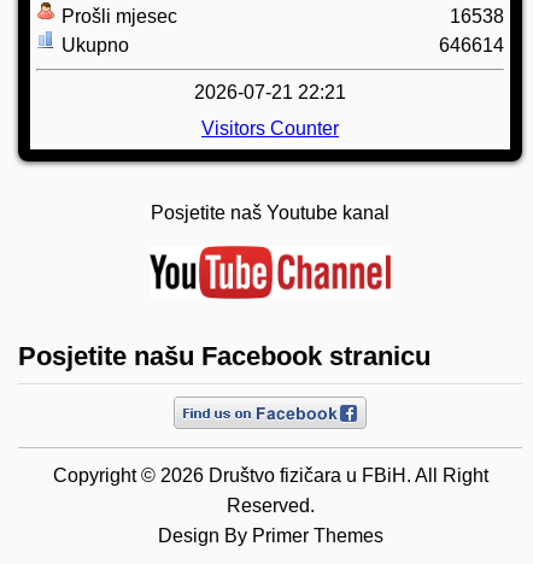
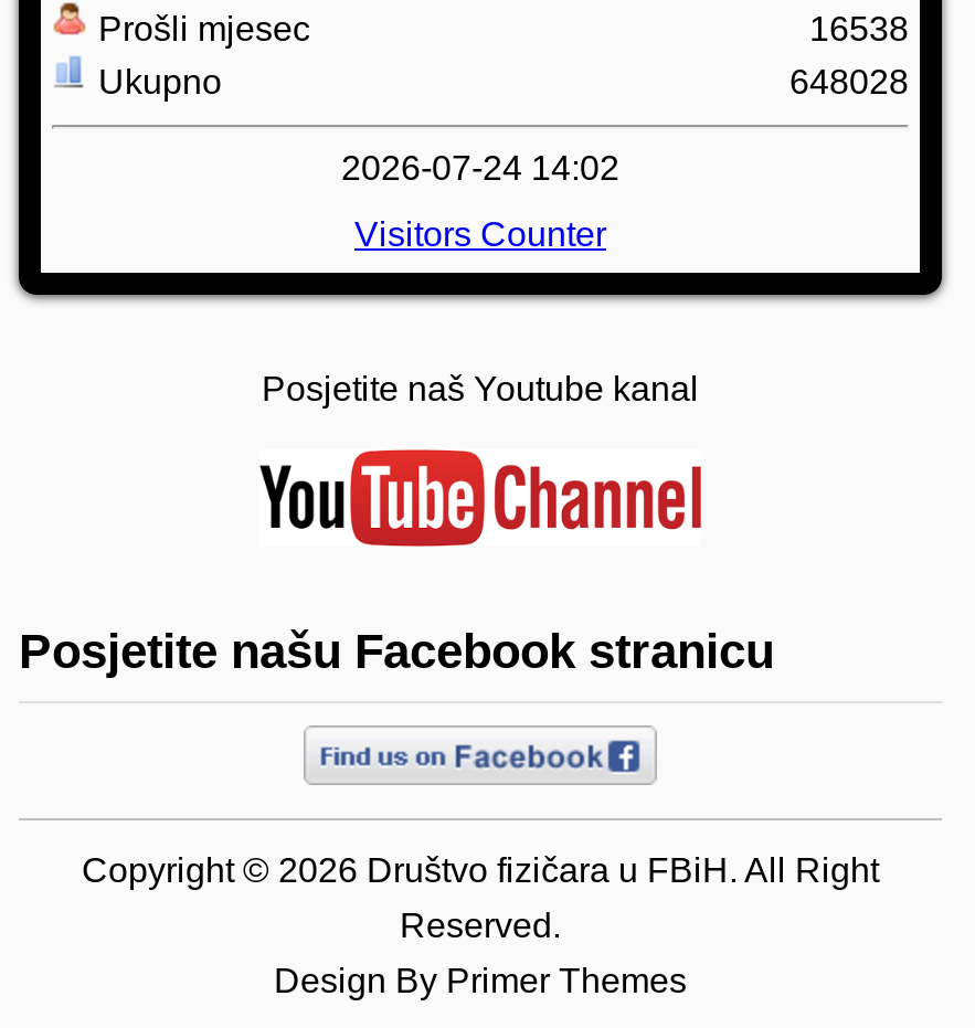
- 646614
+ 648028

- 2026-07-21 22:21
+ 2026-07-24 14:02
